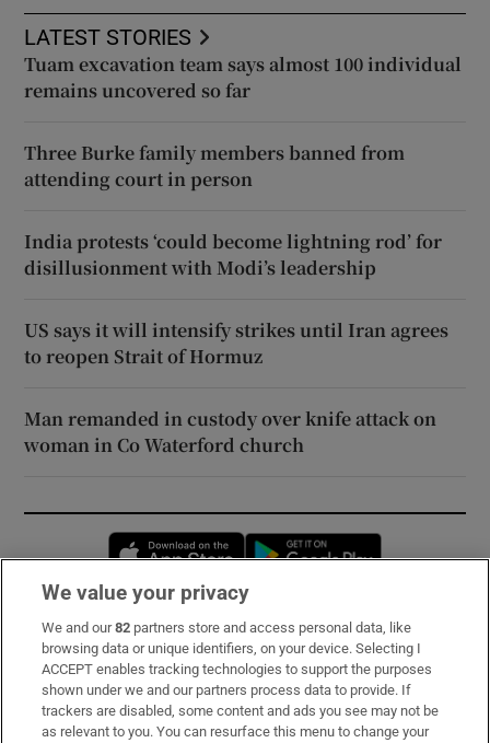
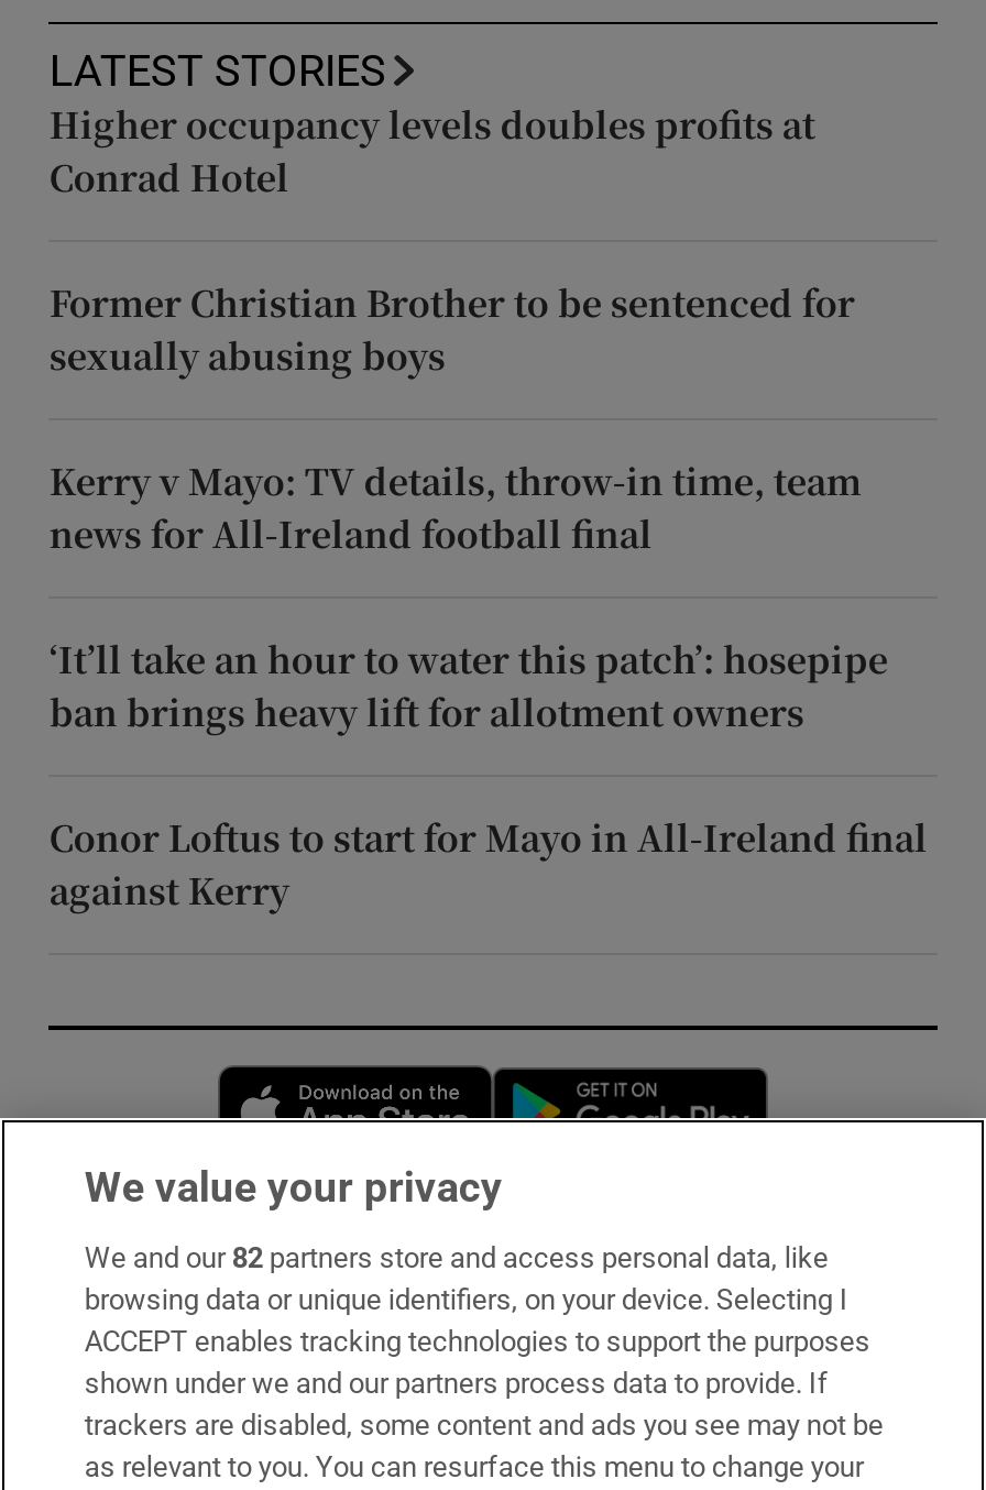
- Tuam excavation team says almost 100 individual
- remains uncovered so far
+ Higher occupancy levels doubles profits at
+ Conrad Hotel

- Three Burke family members banned from
- attending court in person
+ Former Christian Brother to be sentenced for
+ sexually abusing boys

- India protests ‘could become lightning rod’ for
- disillusionment with Modi’s leadership
+ Kerry v Mayo: TV details, throw-in time, team
+ news for All-Ireland football final

- US says it will intensify strikes until Iran agrees
- to reopen Strait of Hormuz
+ ‘It’ll take an hour to water this patch’: hosepipe
+ ban brings heavy lift for allotment owners

- Man remanded in custody over knife attack on
- woman in Co Waterford church
+ Conor Loftus to start for Mayo in All-Ireland final
+ against Kerry
